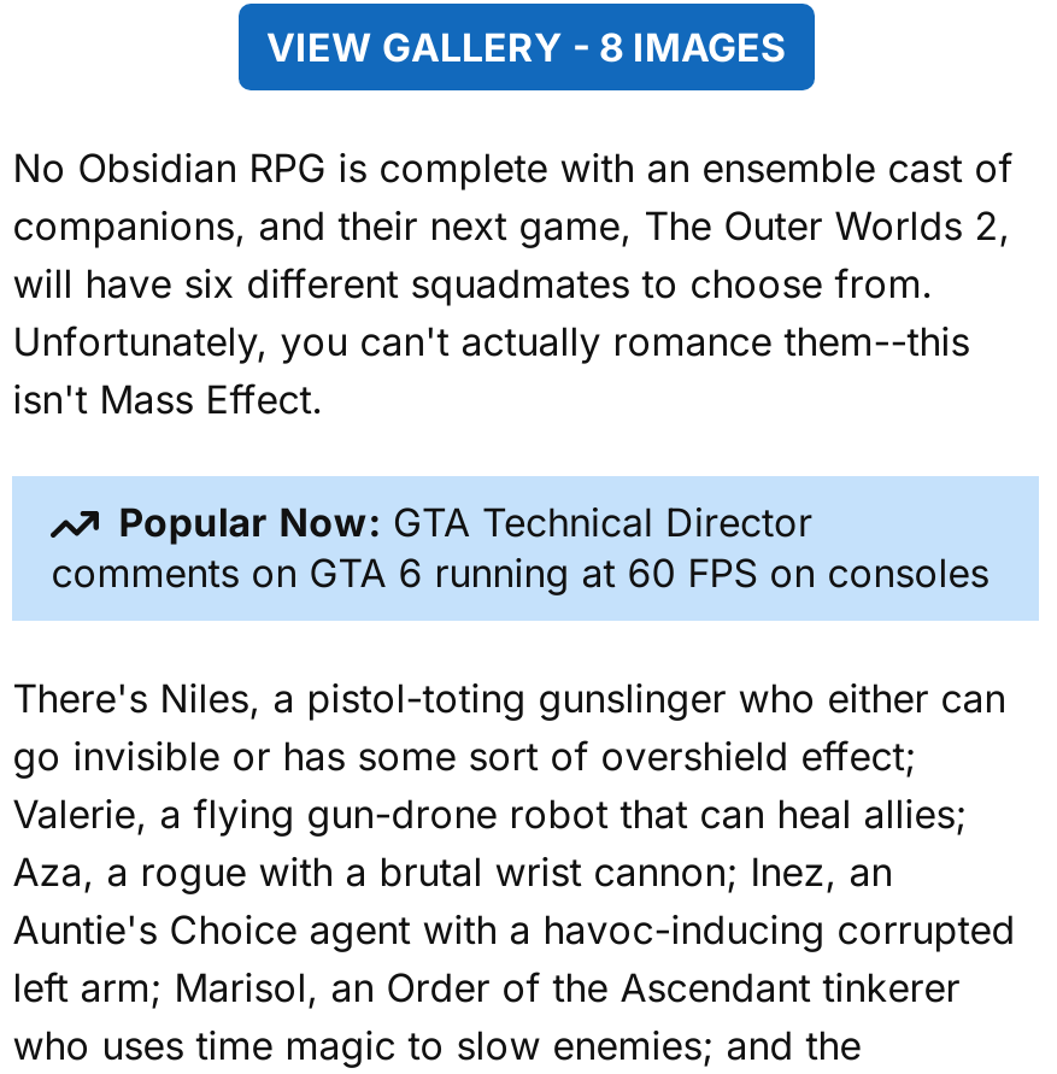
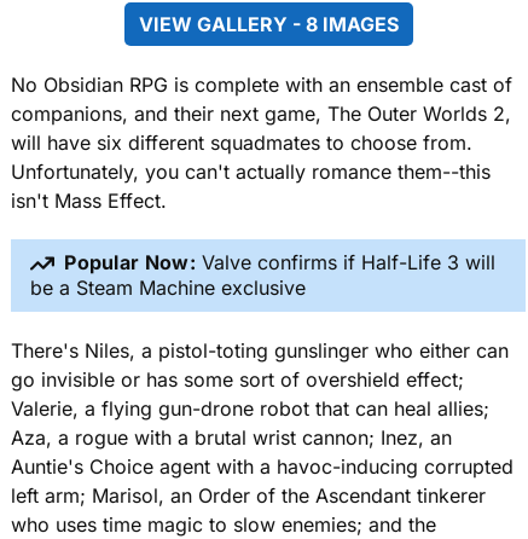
- Popular Now: GTA Technical Director
- comments on GTA 6 running at 60 FPS on consoles
+ Popular Now: Valve confirms if Half-Life 3 will
+ be a Steam Machine exclusive
